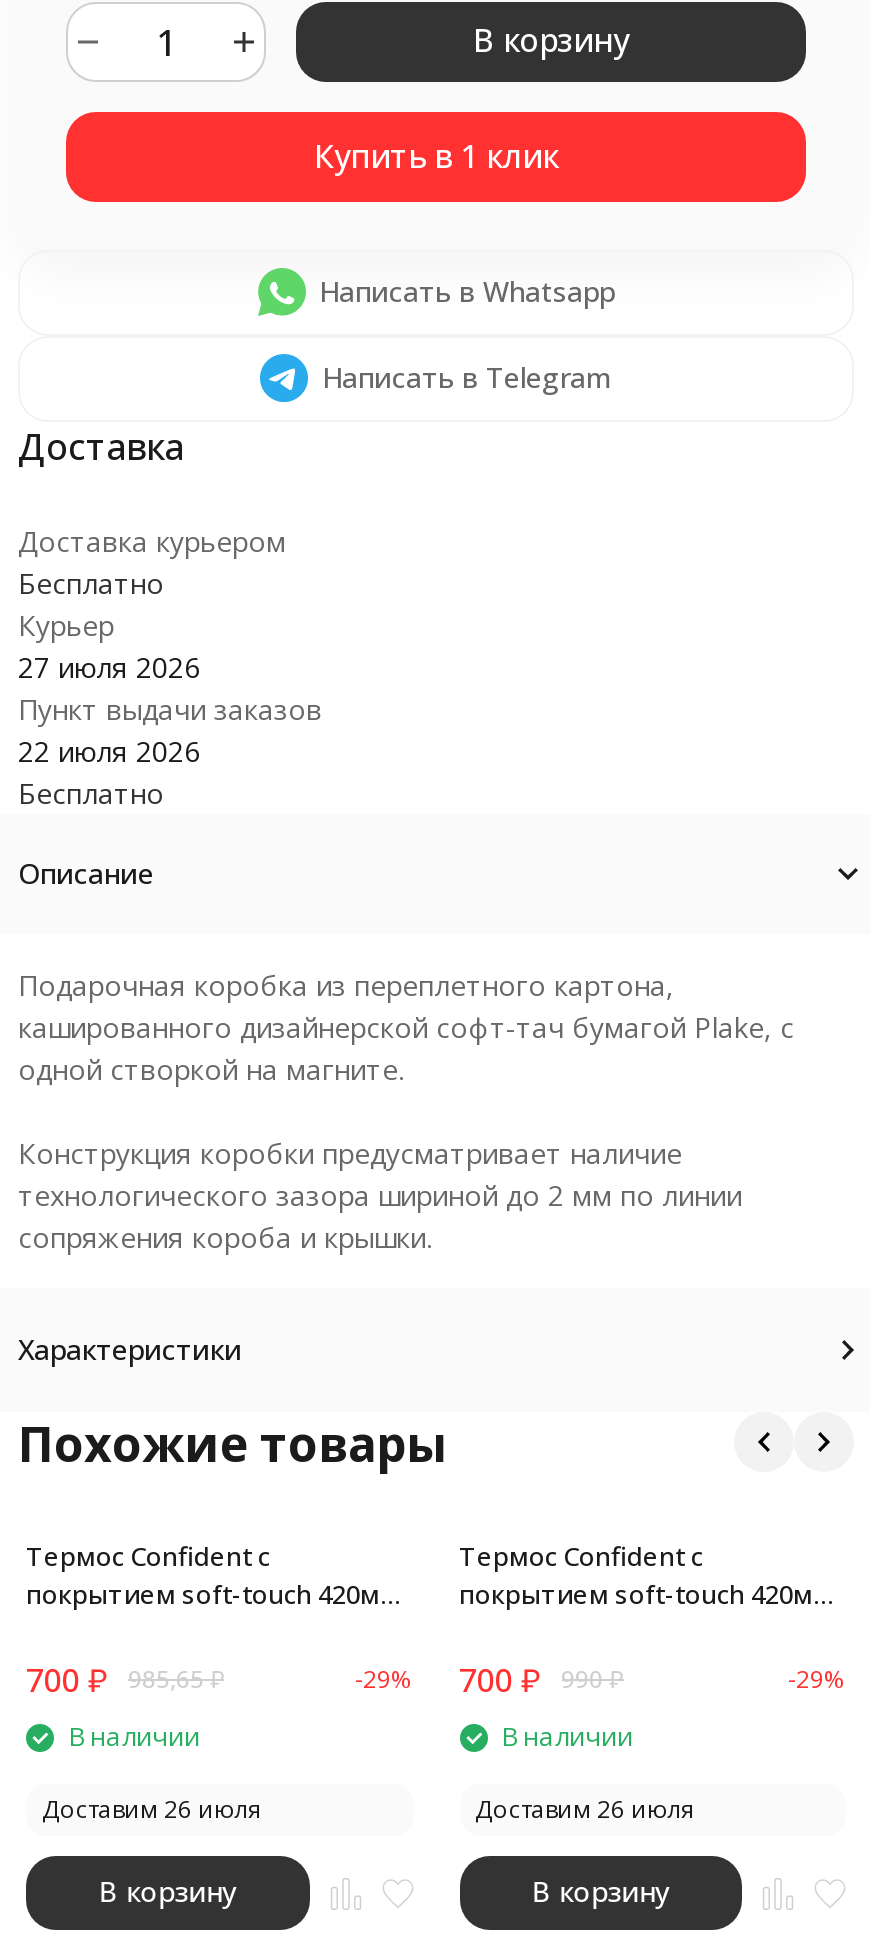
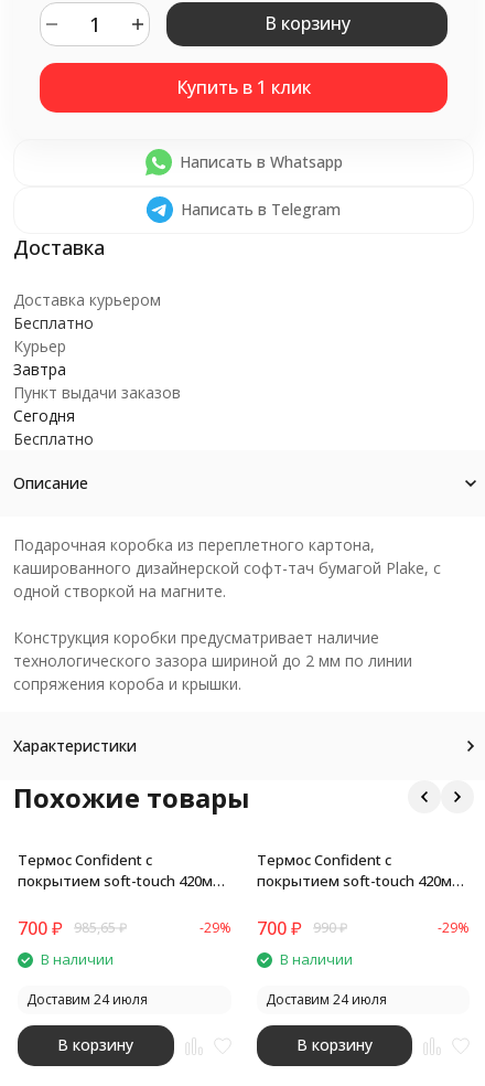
- 27 июля 2026
+ Завтра

- 22 июля 2026
+ Сегодня

- Доставим 26 июля
+ Доставим 24 июля

- Доставим 26 июля
+ Доставим 24 июля
